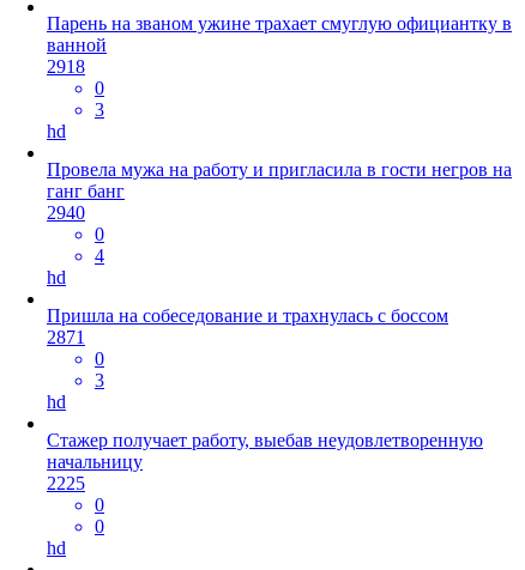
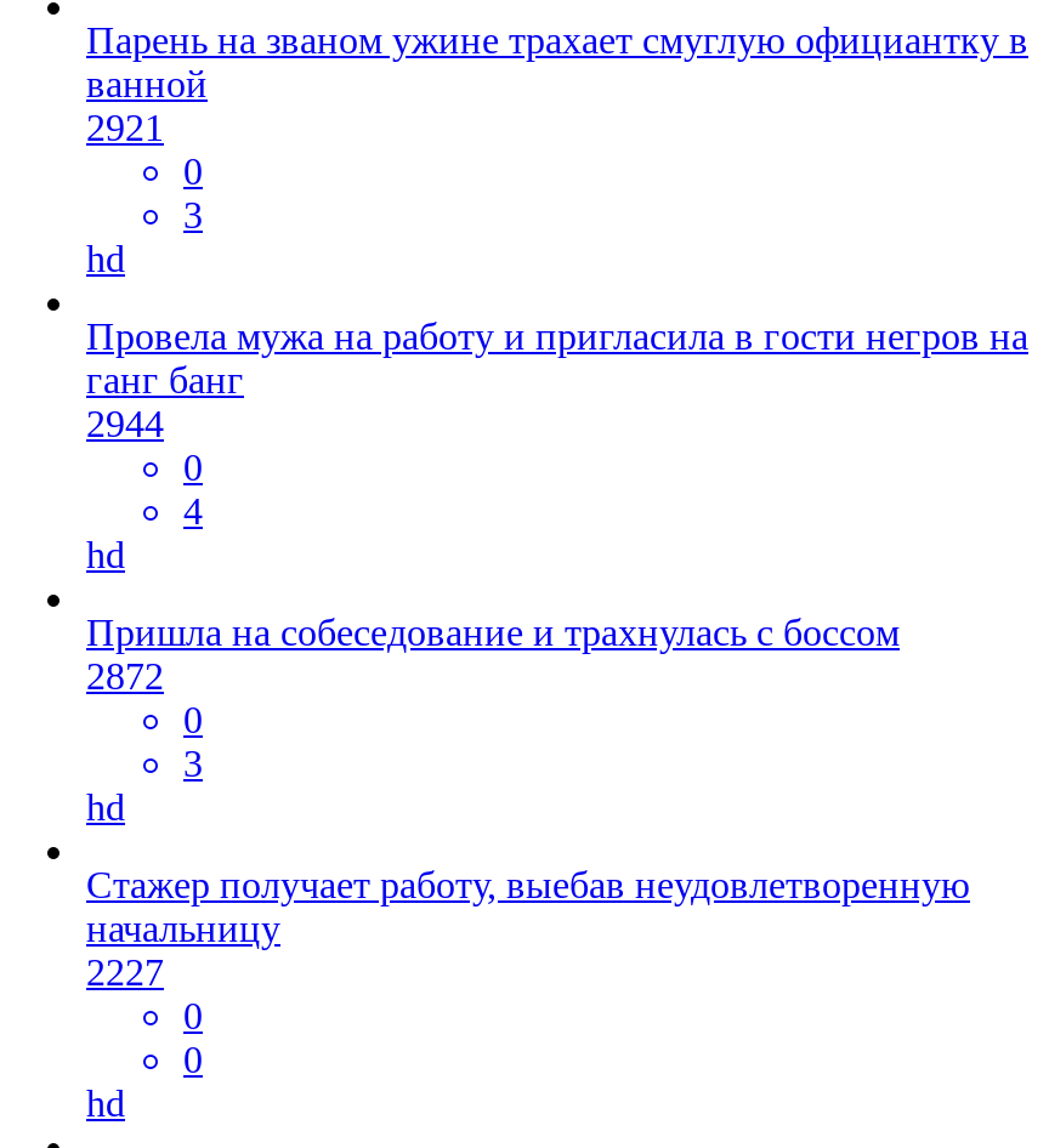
- 2918
+ 2921

- 2940
+ 2944

- 2871
+ 2872

- 2225
+ 2227
